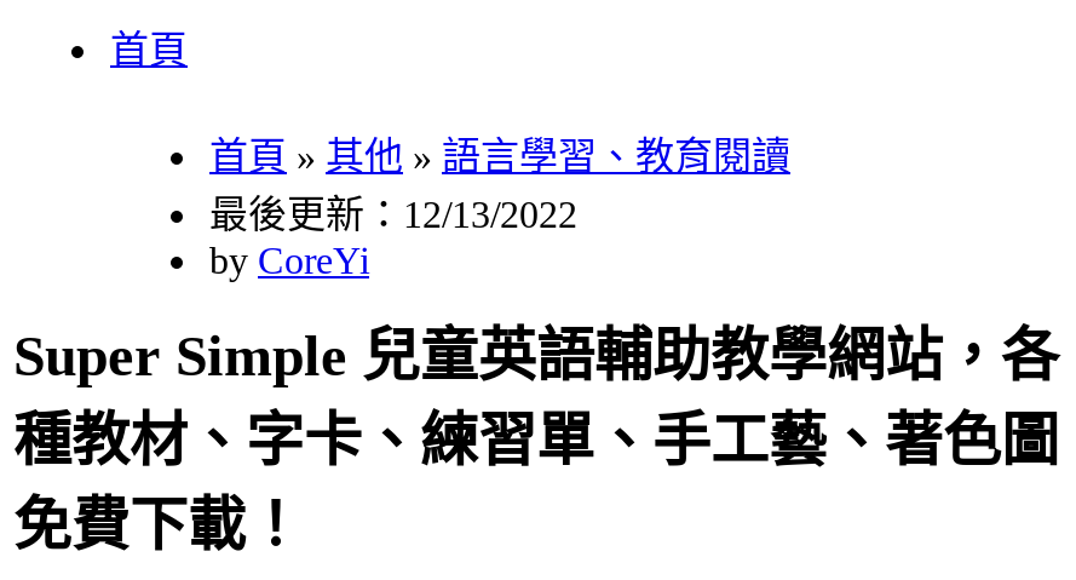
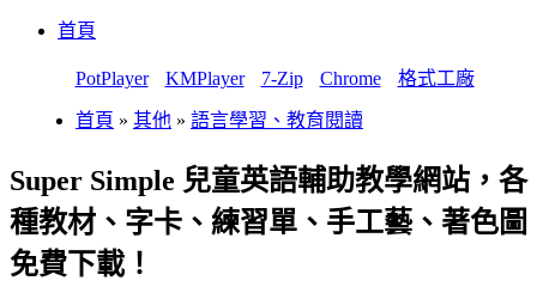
+ PotPlayer
+ KMPlayer
+ 7-Zip
+ Chrome
+ 格式工廠

moved down: 首頁 » 其他 » 語言學習、教育閱讀

- 最後更新：12/13/2022
- by CoreYi
